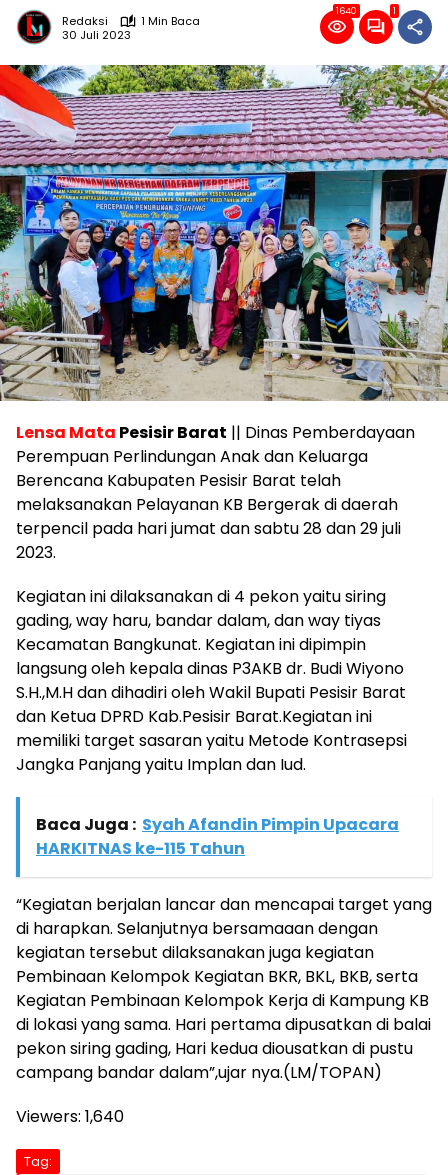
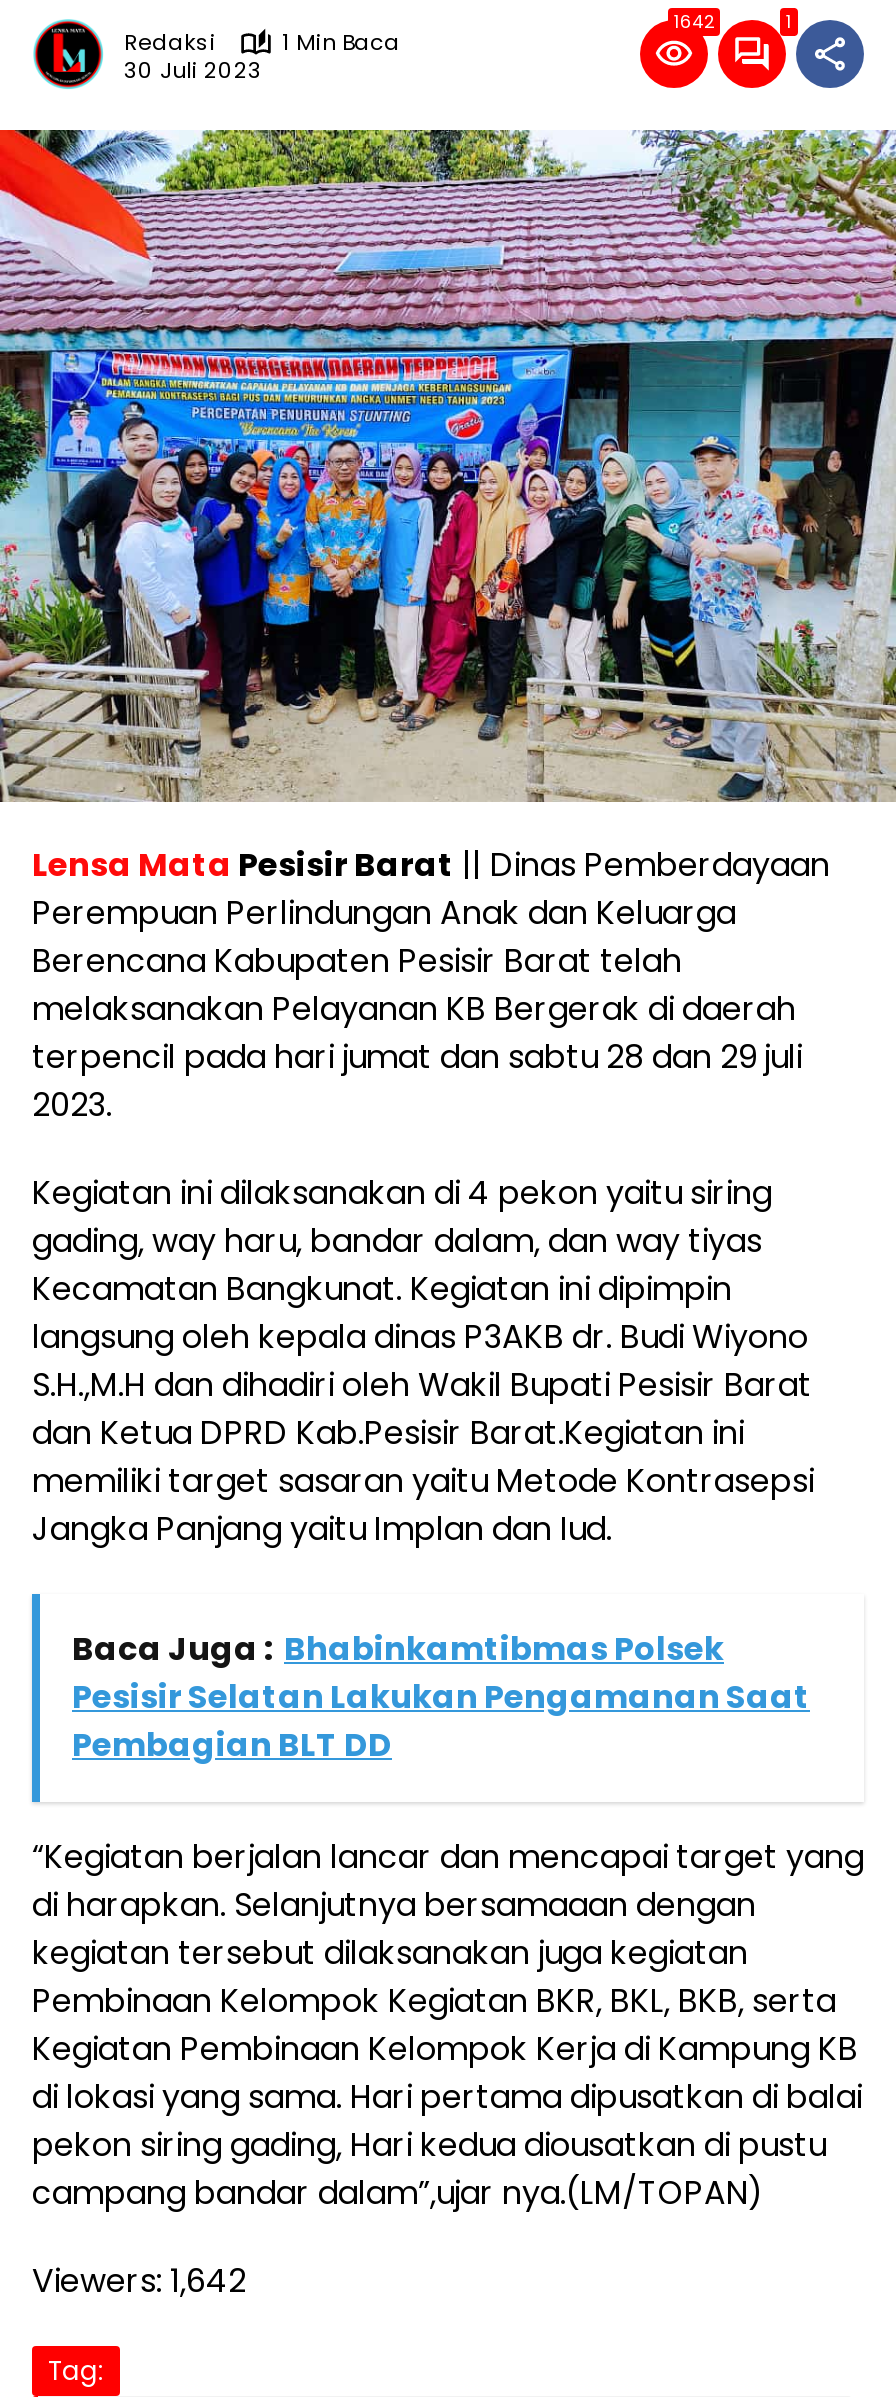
- 1640
+ 1642

- Baca Juga : Syah Afandin Pimpin Upacara
- HARKITNAS ke-115 Tahun
+ Baca Juga : Bhabinkamtibmas Polsek
+ Pesisir Selatan Lakukan Pengamanan Saat
+ Pembagian BLT DD

- Viewers: 1,640
+ Viewers: 1,642
